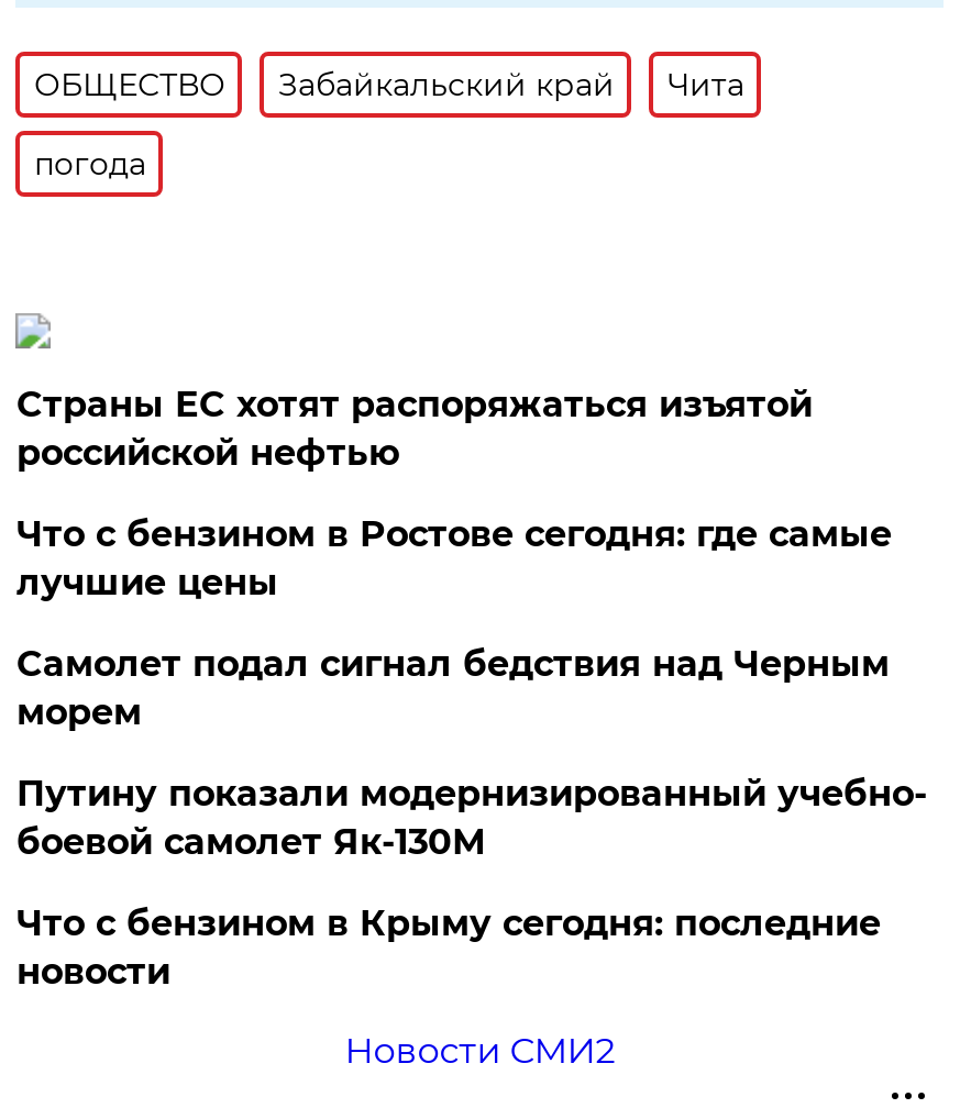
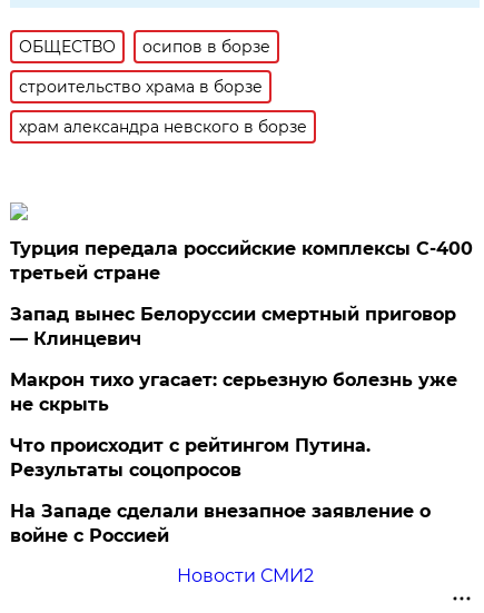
- Забайкальский край
- Чита
- погода
+ осипов в борзе
+ строительство храма в борзе
+ храм александра невского в борзе

- Страны ЕС хотят распоряжаться изъятой
- российской нефтью
- Что с бензином в Ростове сегодня: где самые
- лучшие цены
- Самолет подал сигнал бедствия над Черным
- морем
- Путину показали модернизированный учебно-
- боевой самолет Як-130М
- Что с бензином в Крыму сегодня: последние
- новости
+ Турция передала российские комплексы С-400
+ третьей стране
+ Запад вынес Белоруссии смертный приговор
+ — Клинцевич
+ Макрон тихо угасает: серьезную болезнь уже
+ не скрыть
+ Что происходит с рейтингом Путина.
+ Результаты соцопросов
+ На Западе сделали внезапное заявление о
+ войне с Россией
